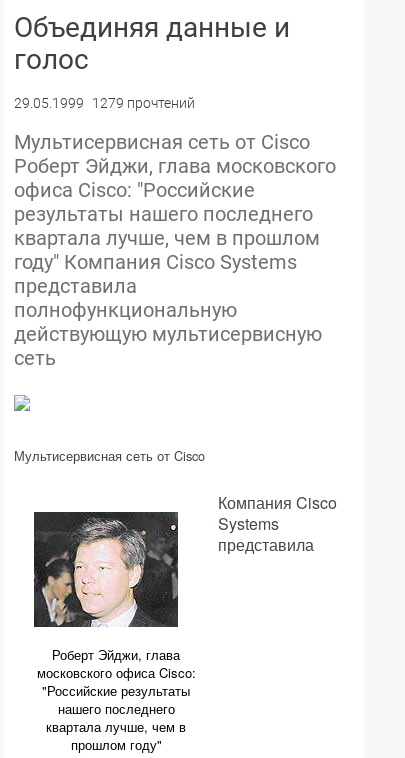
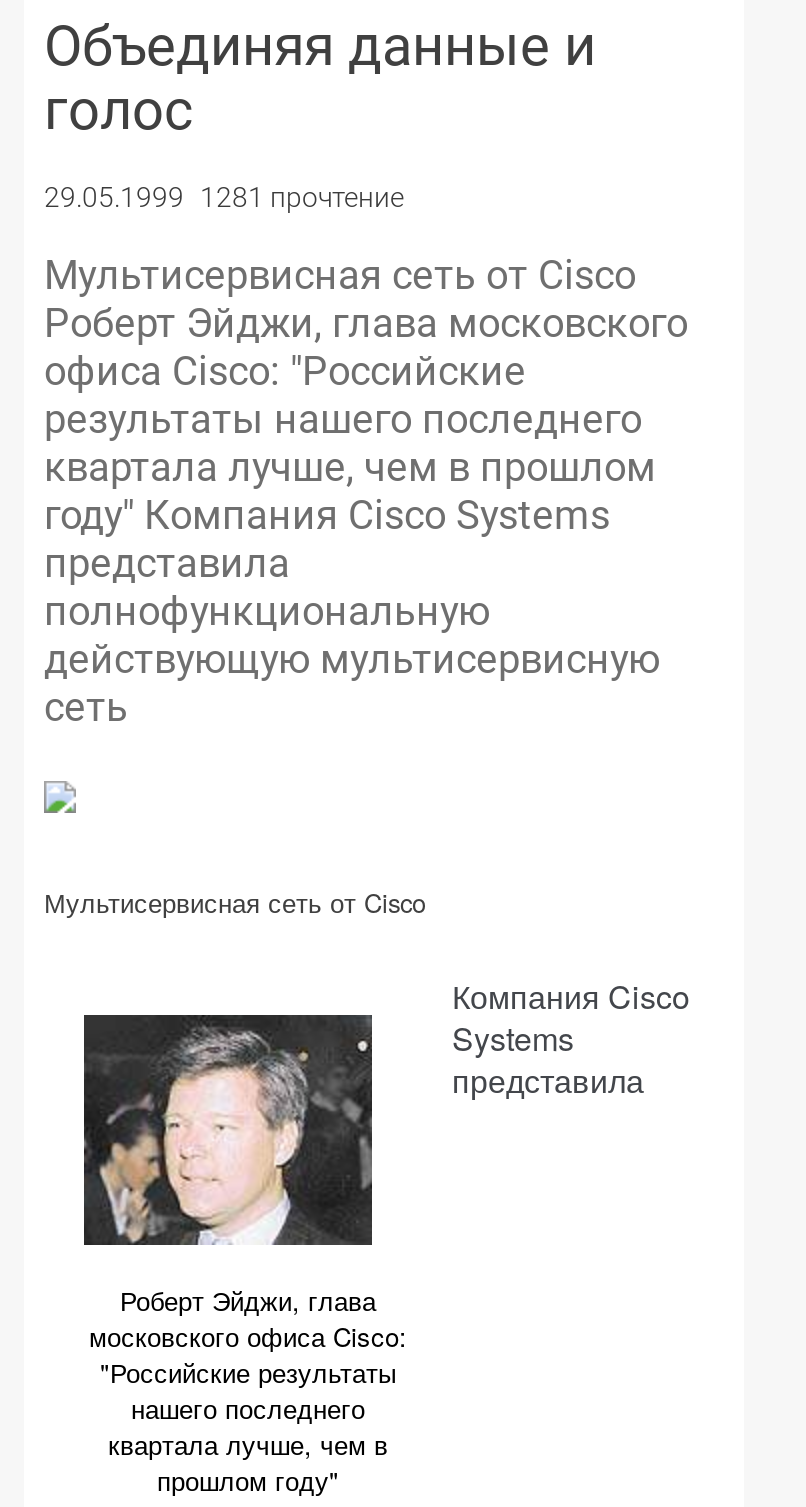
- 29.05.1999 1279 прочтений
+ 29.05.1999 1281 прочтение
